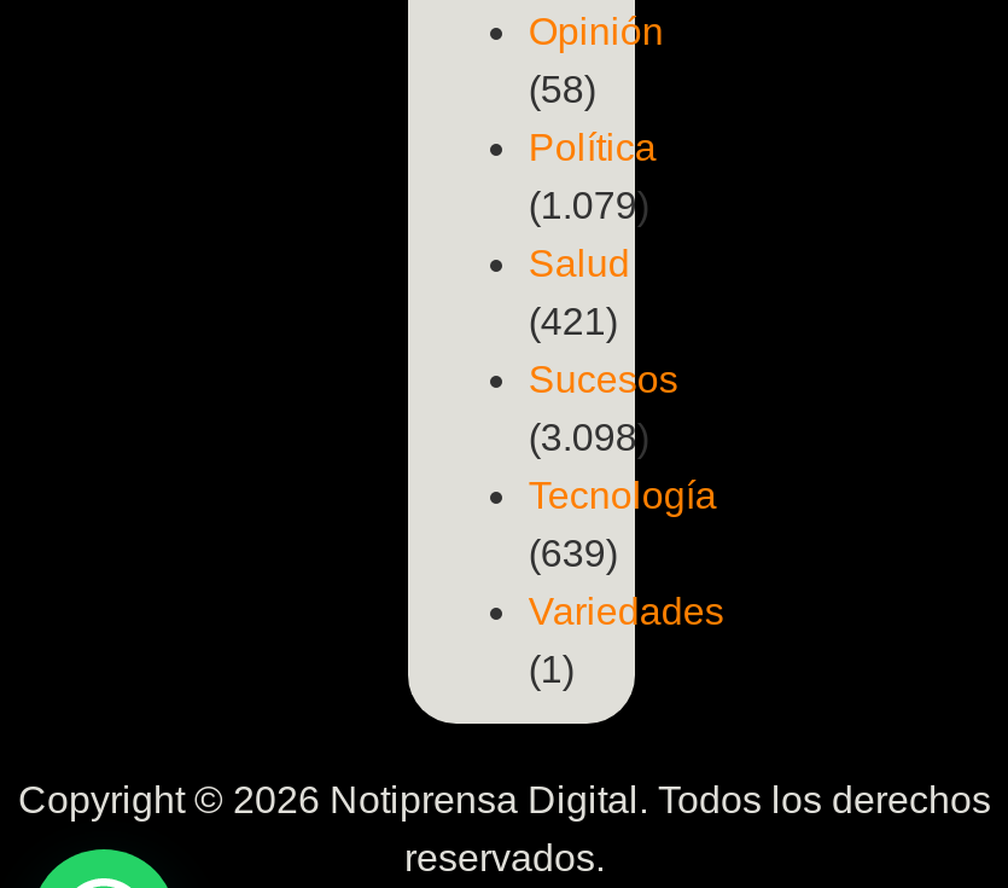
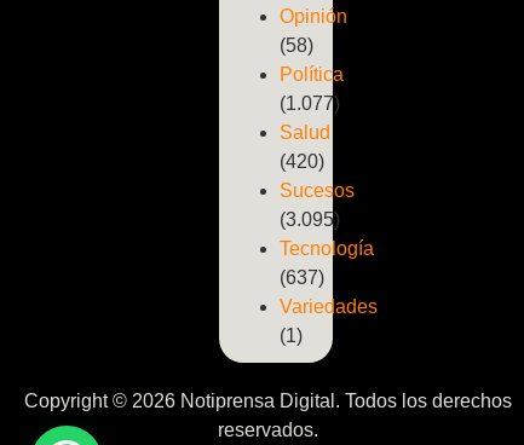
- (1.079)
+ (1.077)

- (421)
+ (420)

- (3.098)
+ (3.095)

- (639)
+ (637)
